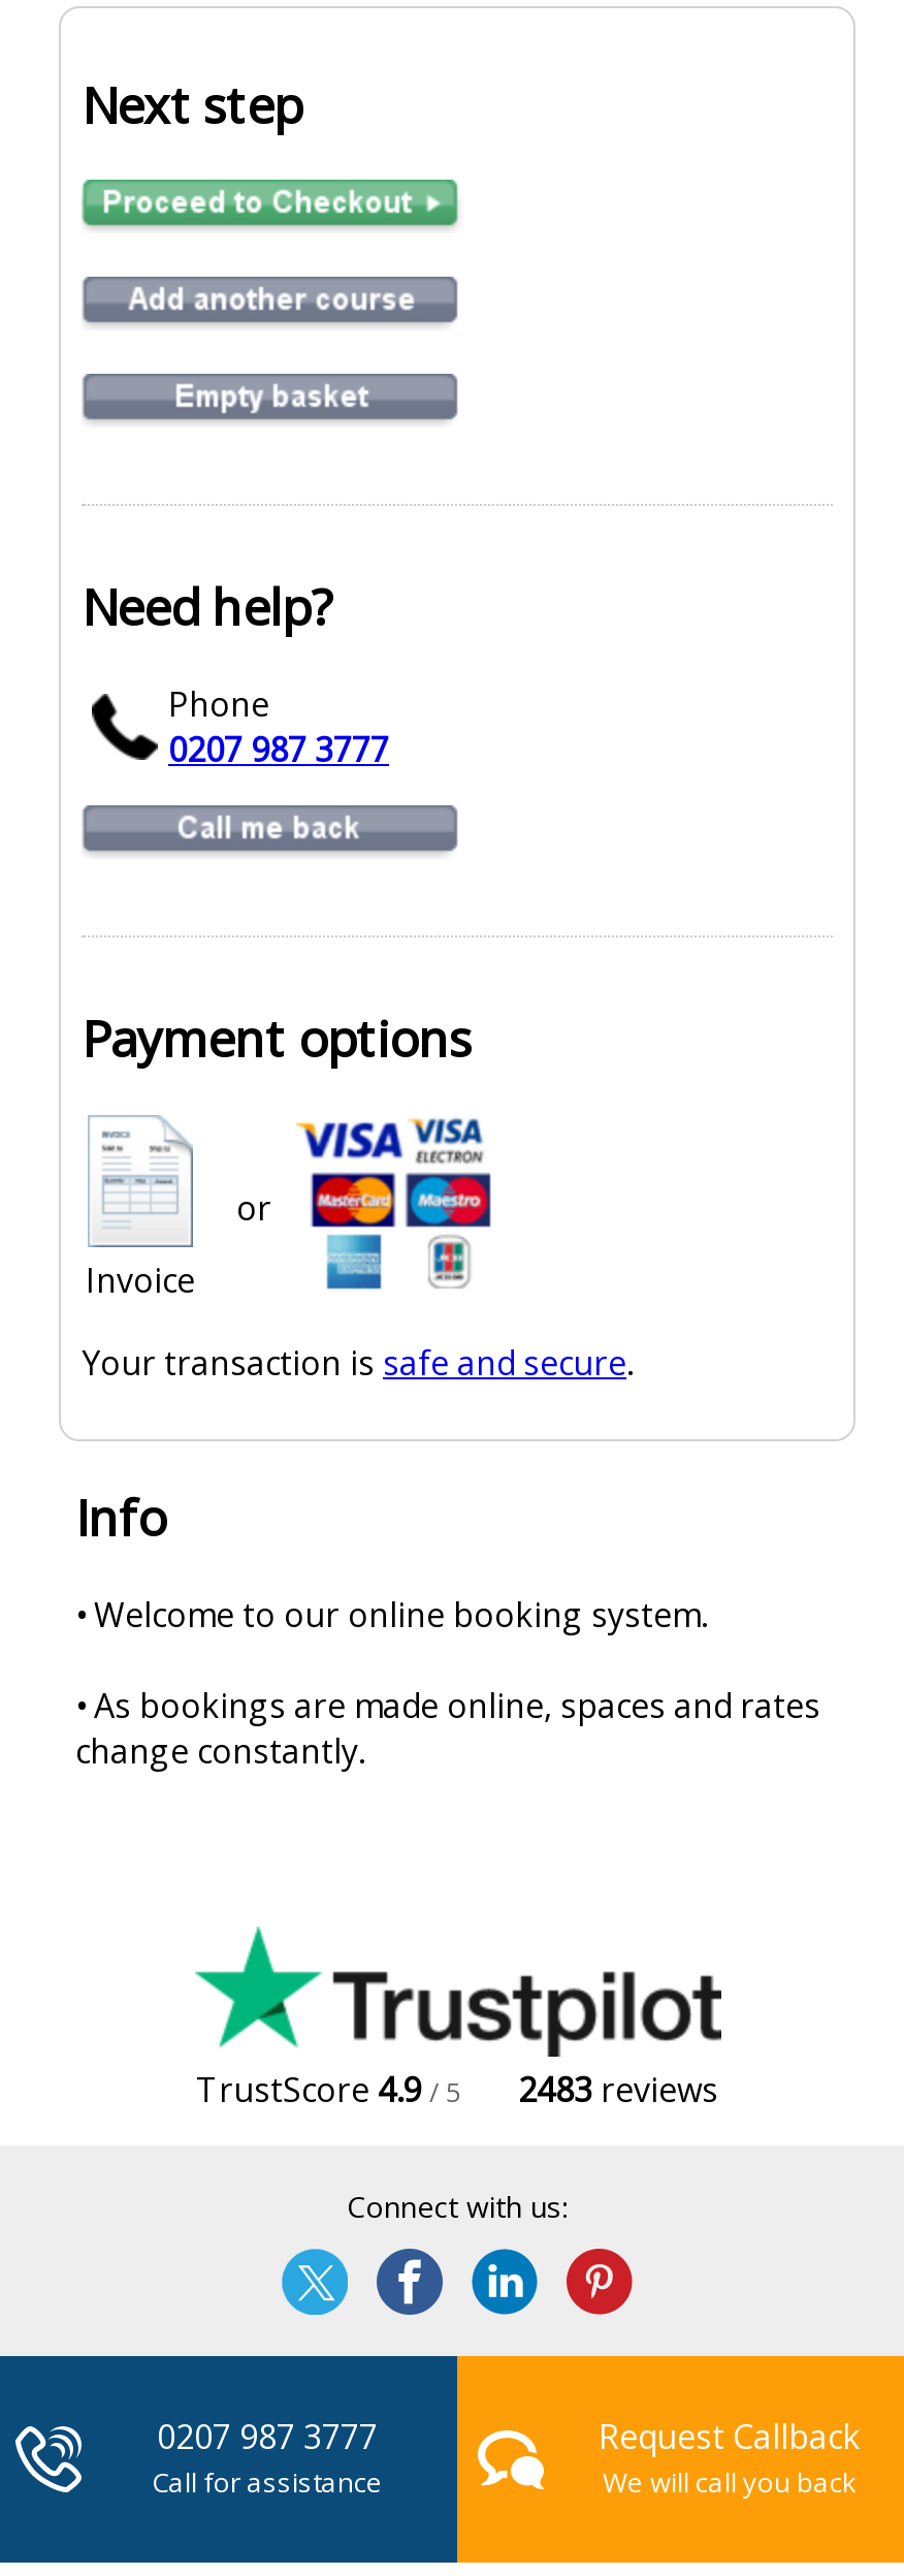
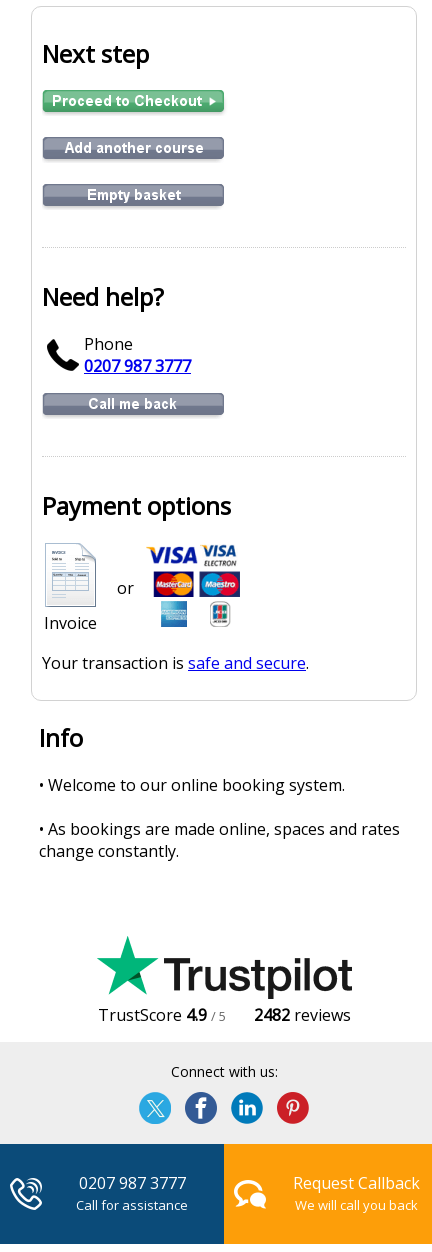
- TrustScore 4.9 / 5 2483 reviews
+ TrustScore 4.9 / 5 2482 reviews
